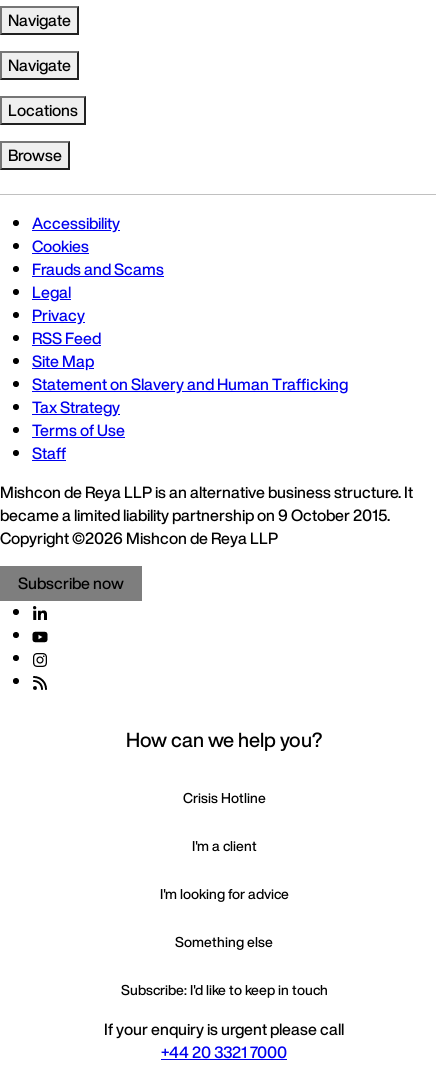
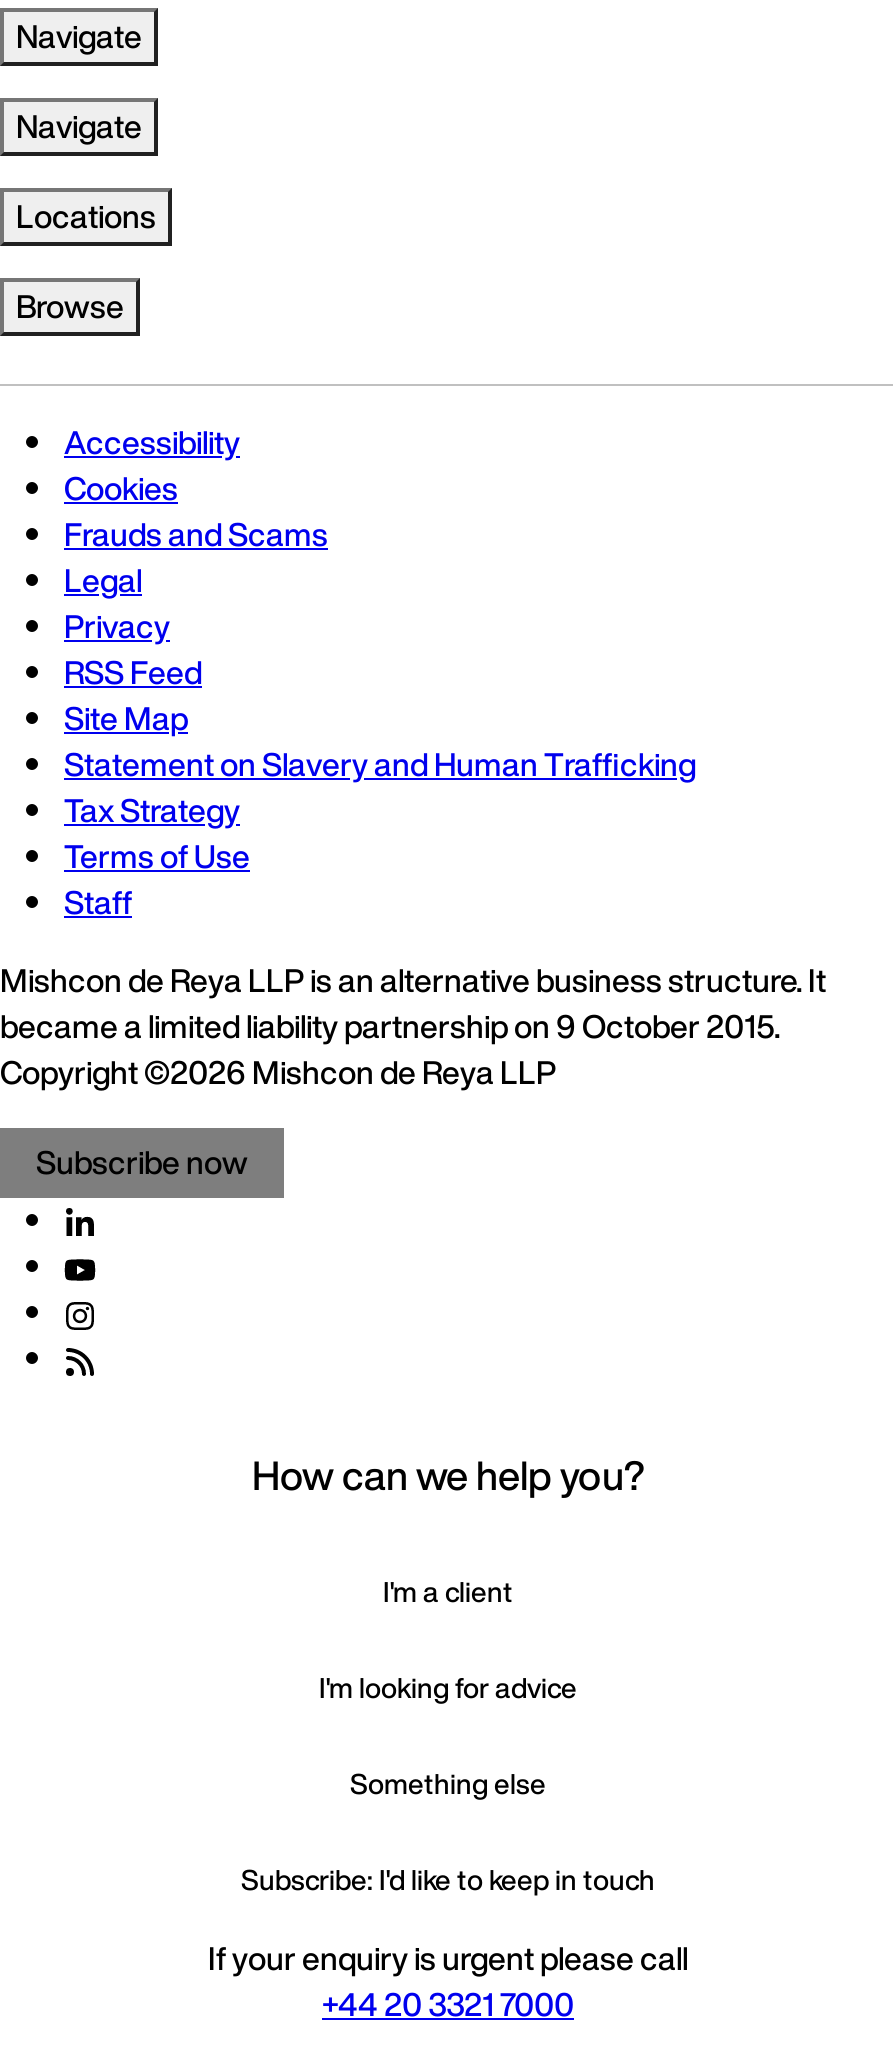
- Crisis Hotline
